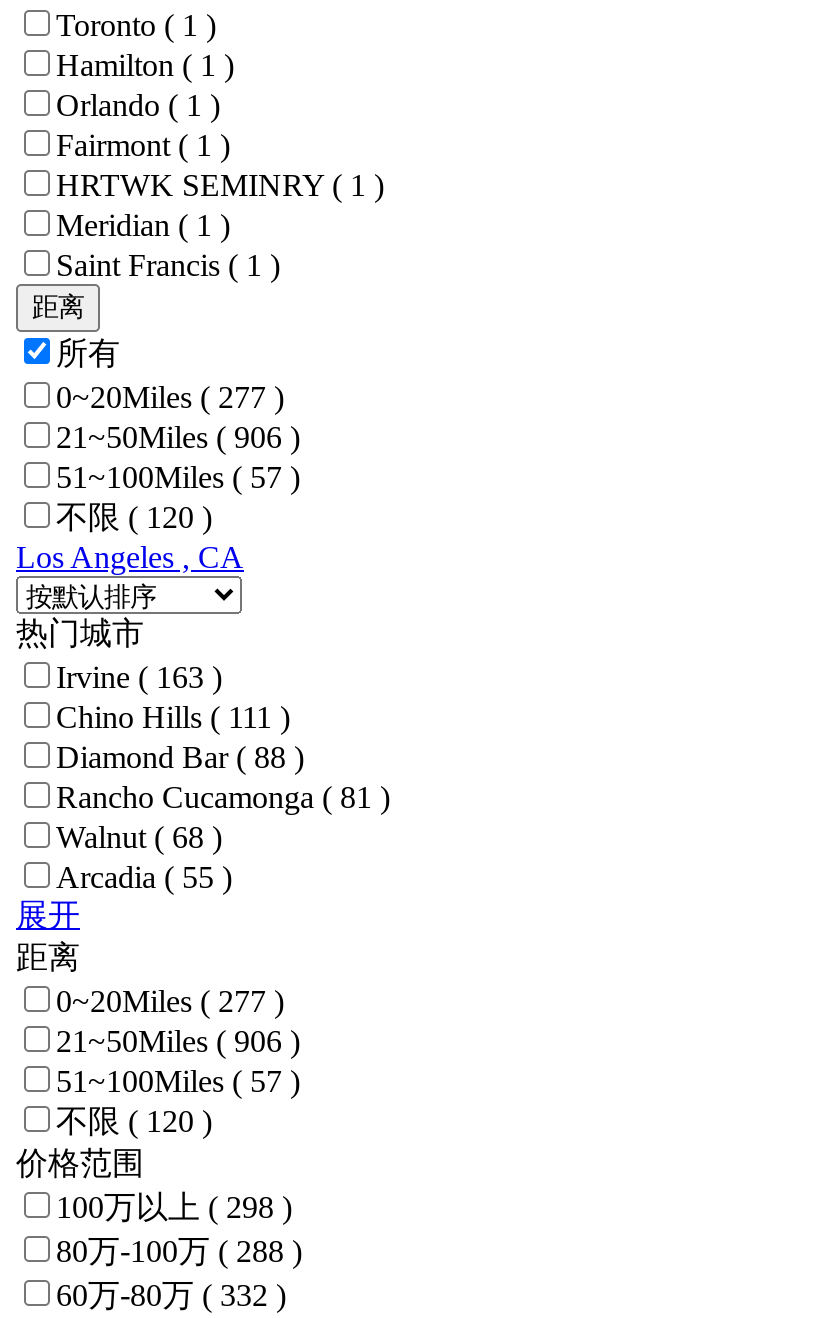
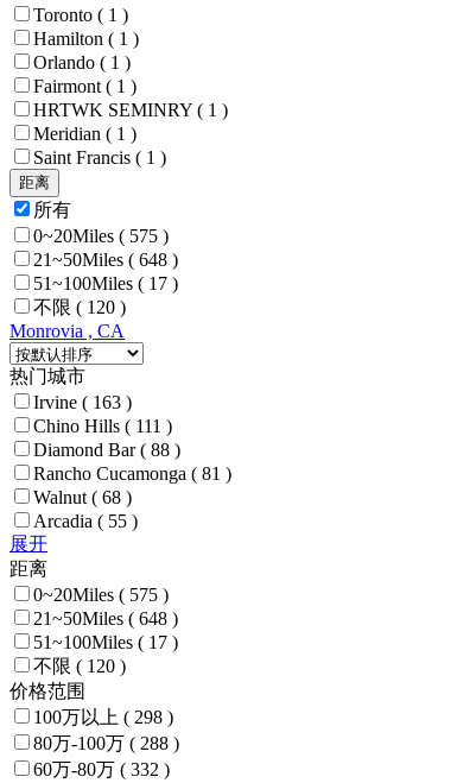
- 0~20Miles ( 277 )
+ 0~20Miles ( 575 )

- 21~50Miles ( 906 )
+ 21~50Miles ( 648 )

- 51~100Miles ( 57 )
+ 51~100Miles ( 17 )

- Los Angeles , CA
+ Monrovia , CA

- 0~20Miles ( 277 )
+ 0~20Miles ( 575 )

- 21~50Miles ( 906 )
+ 21~50Miles ( 648 )

- 51~100Miles ( 57 )
+ 51~100Miles ( 17 )
